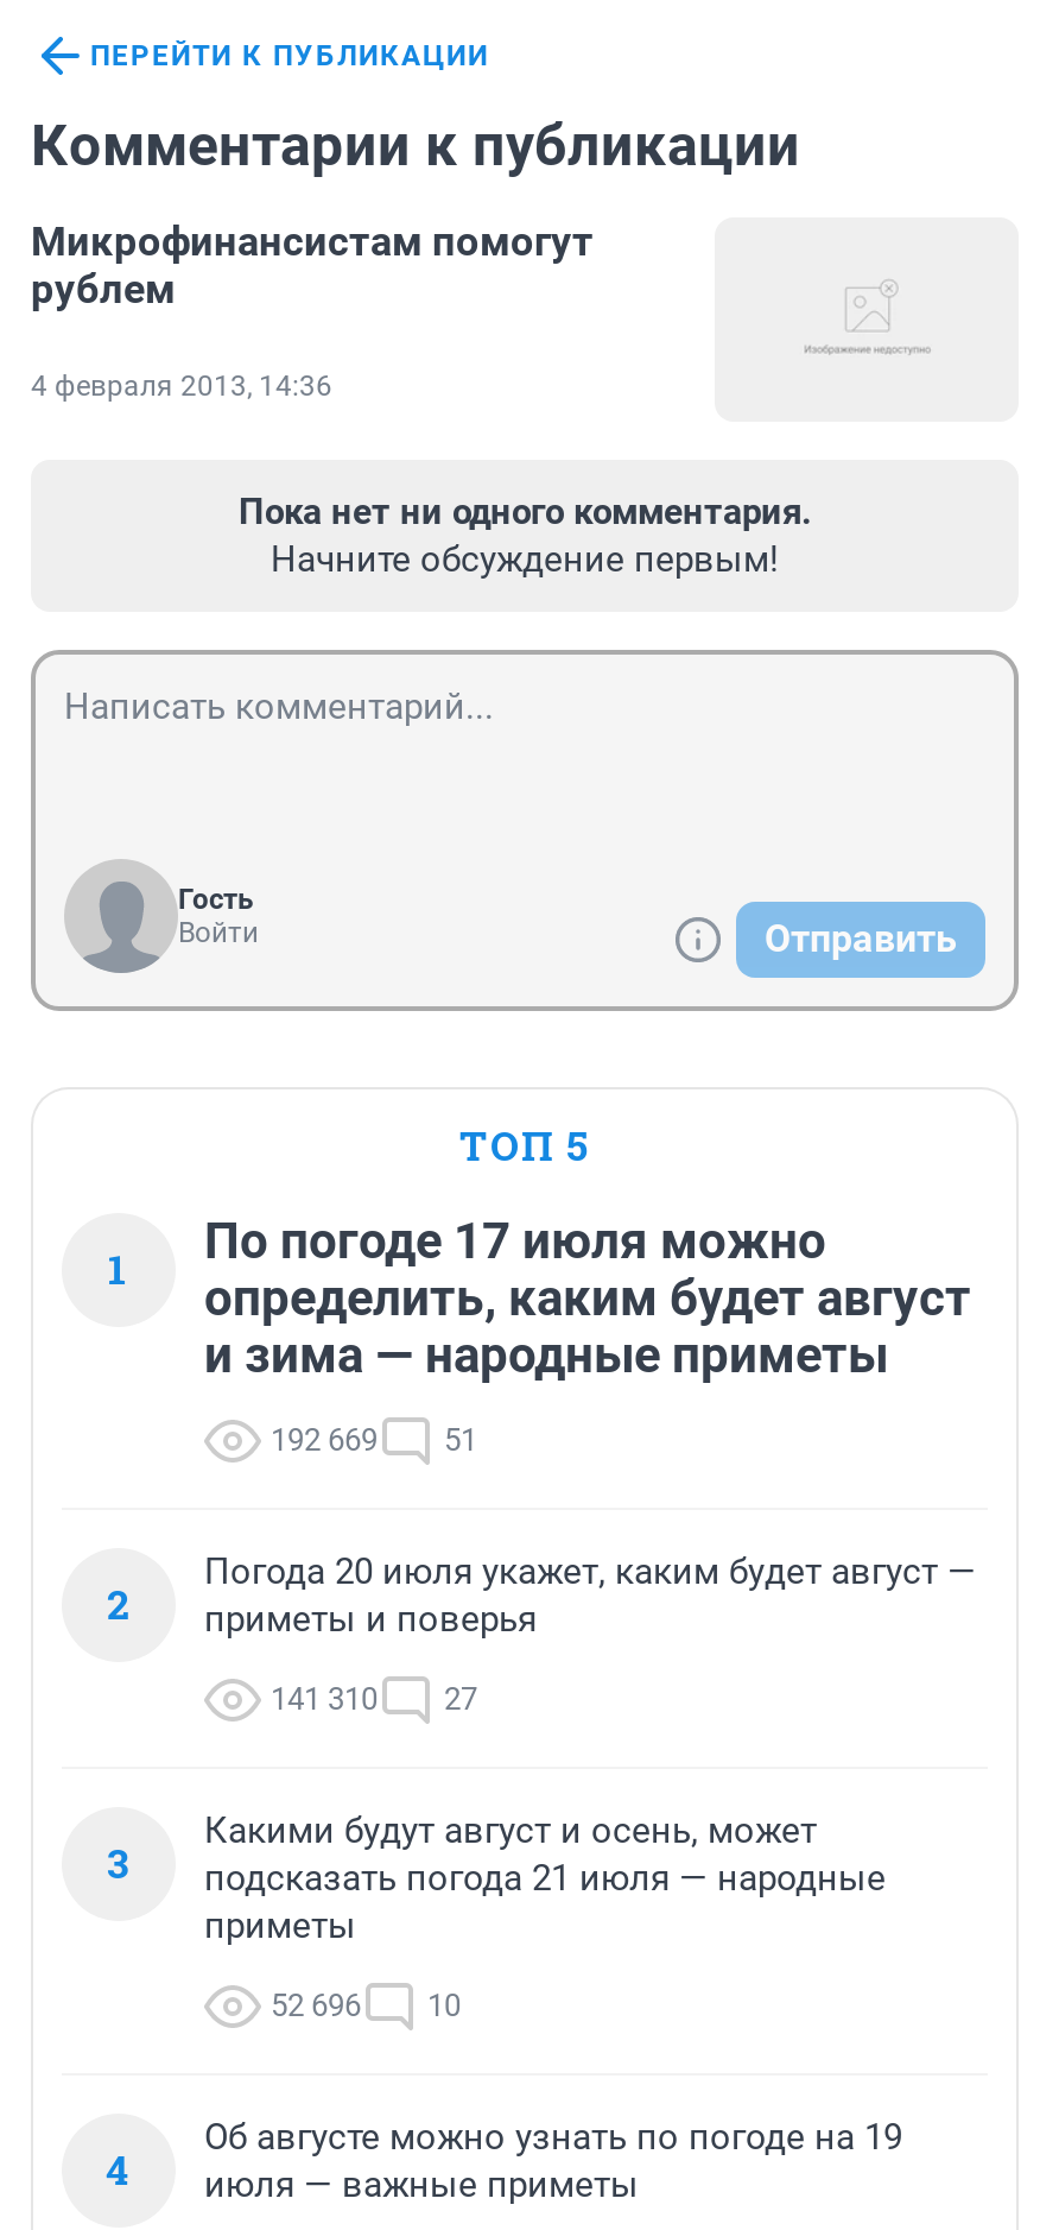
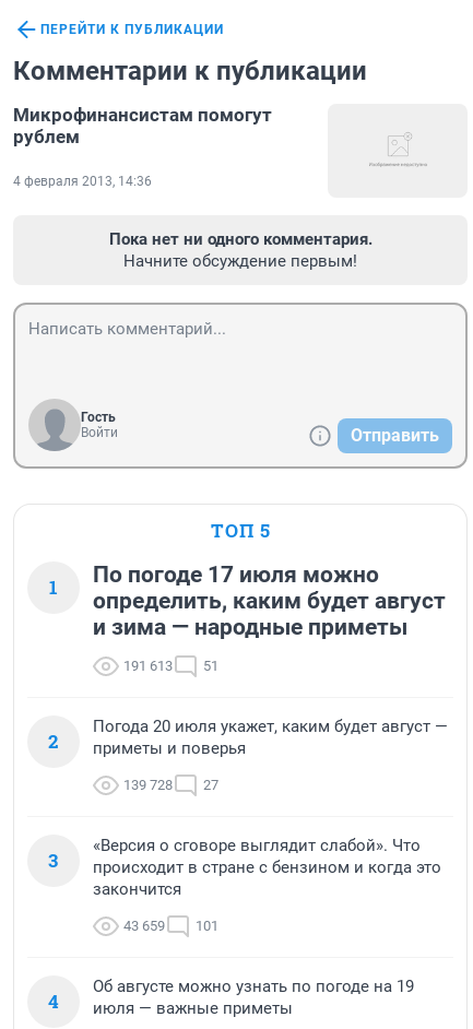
- 192 669 51
+ 191 613 51

- 141 310 27
+ 139 728 27

- Какими будут август и осень, может
- подсказать погода 21 июля — народные
- приметы
+ «Версия о сговоре выглядит слабой». Что
+ происходит в стране с бензином и когда это
+ закончится

- 52 696
- 10
+ 43 659
+ 101
